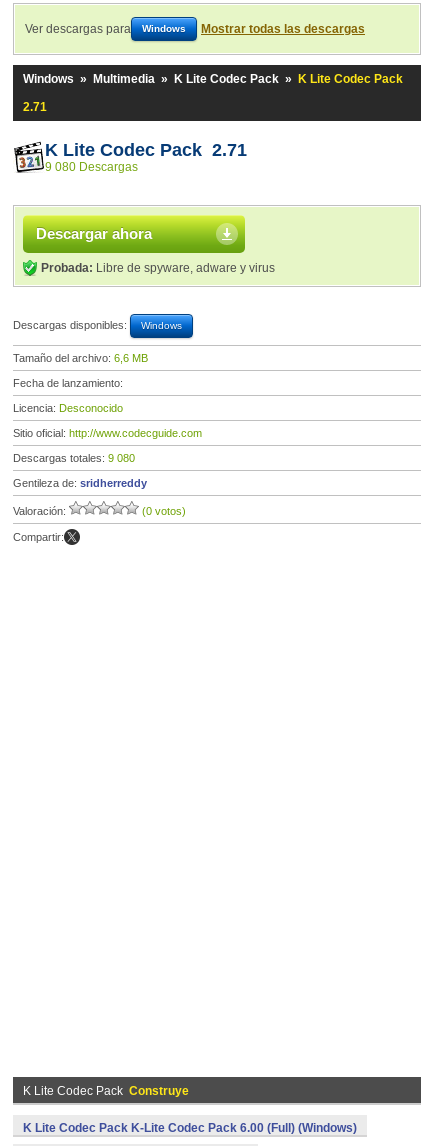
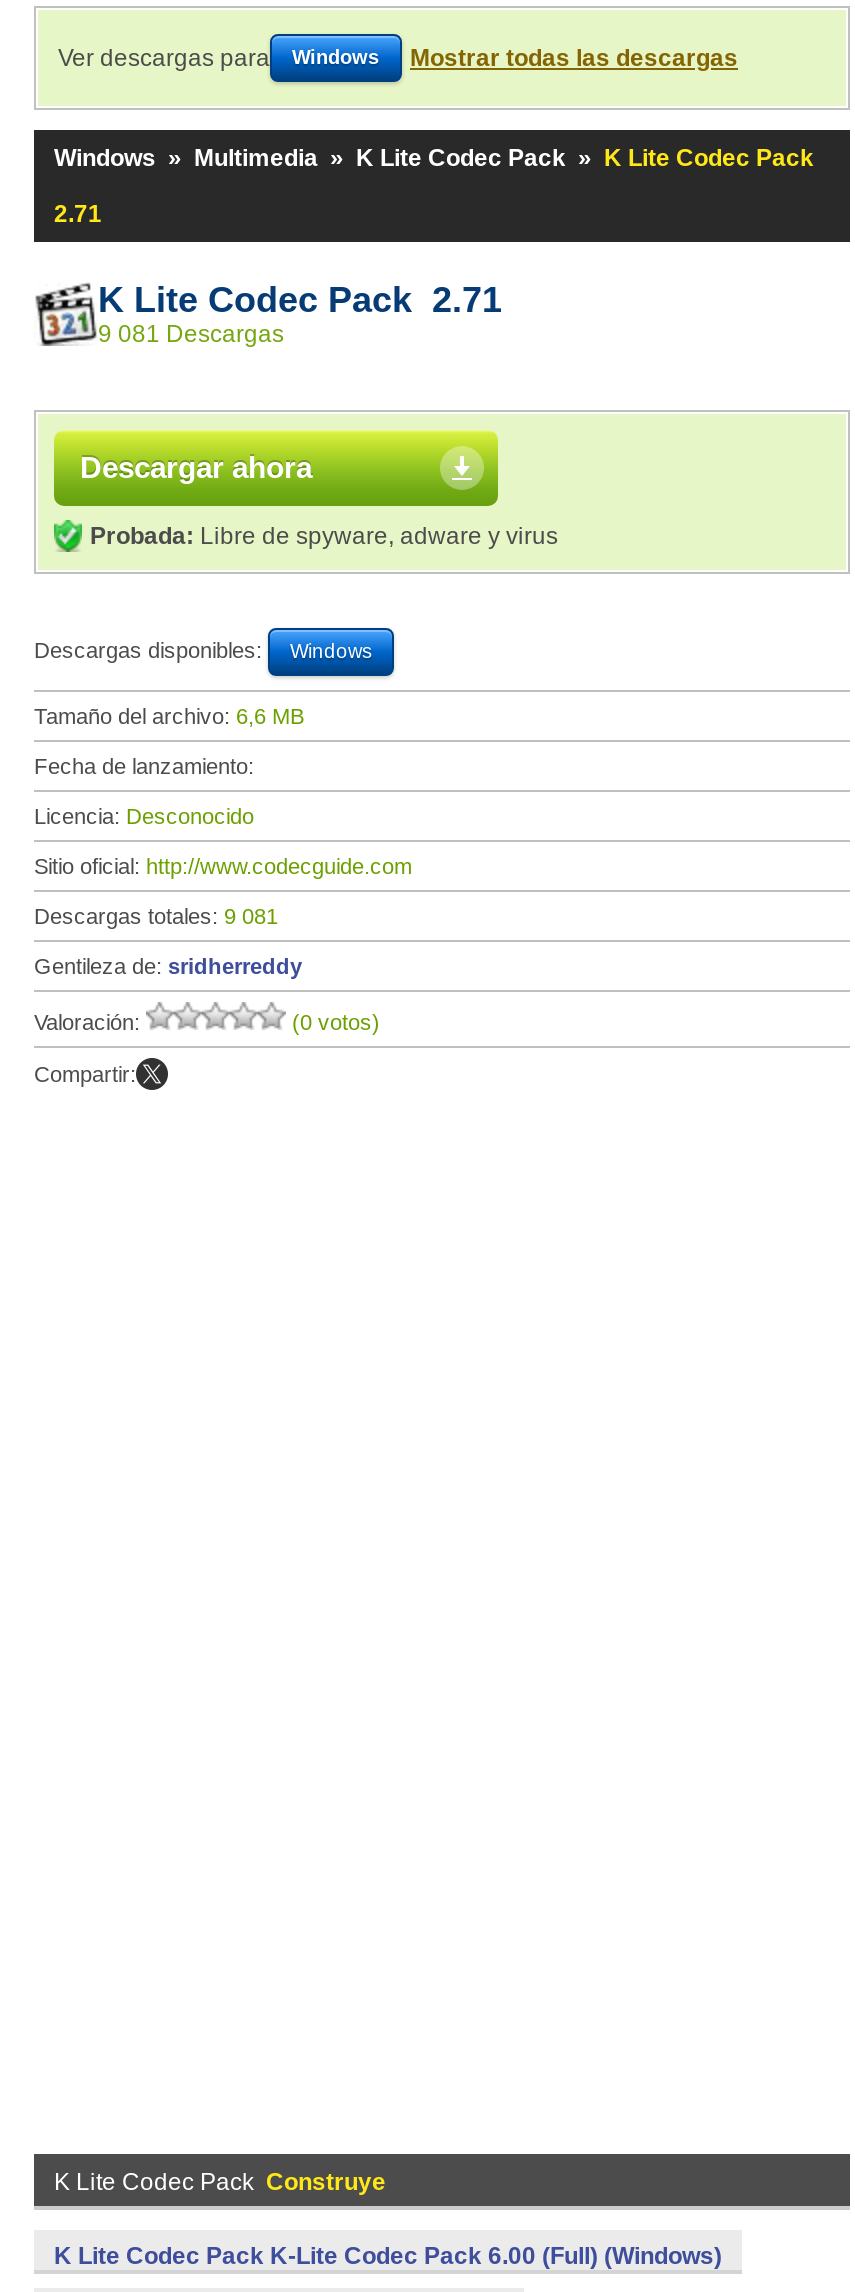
- 9 080 Descargas
+ 9 081 Descargas

- Descargas totales: 9 080
+ Descargas totales: 9 081
